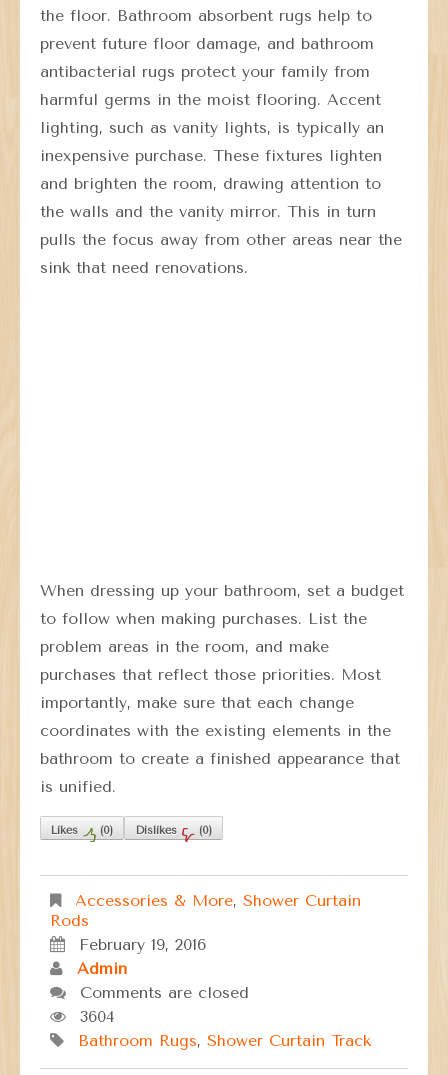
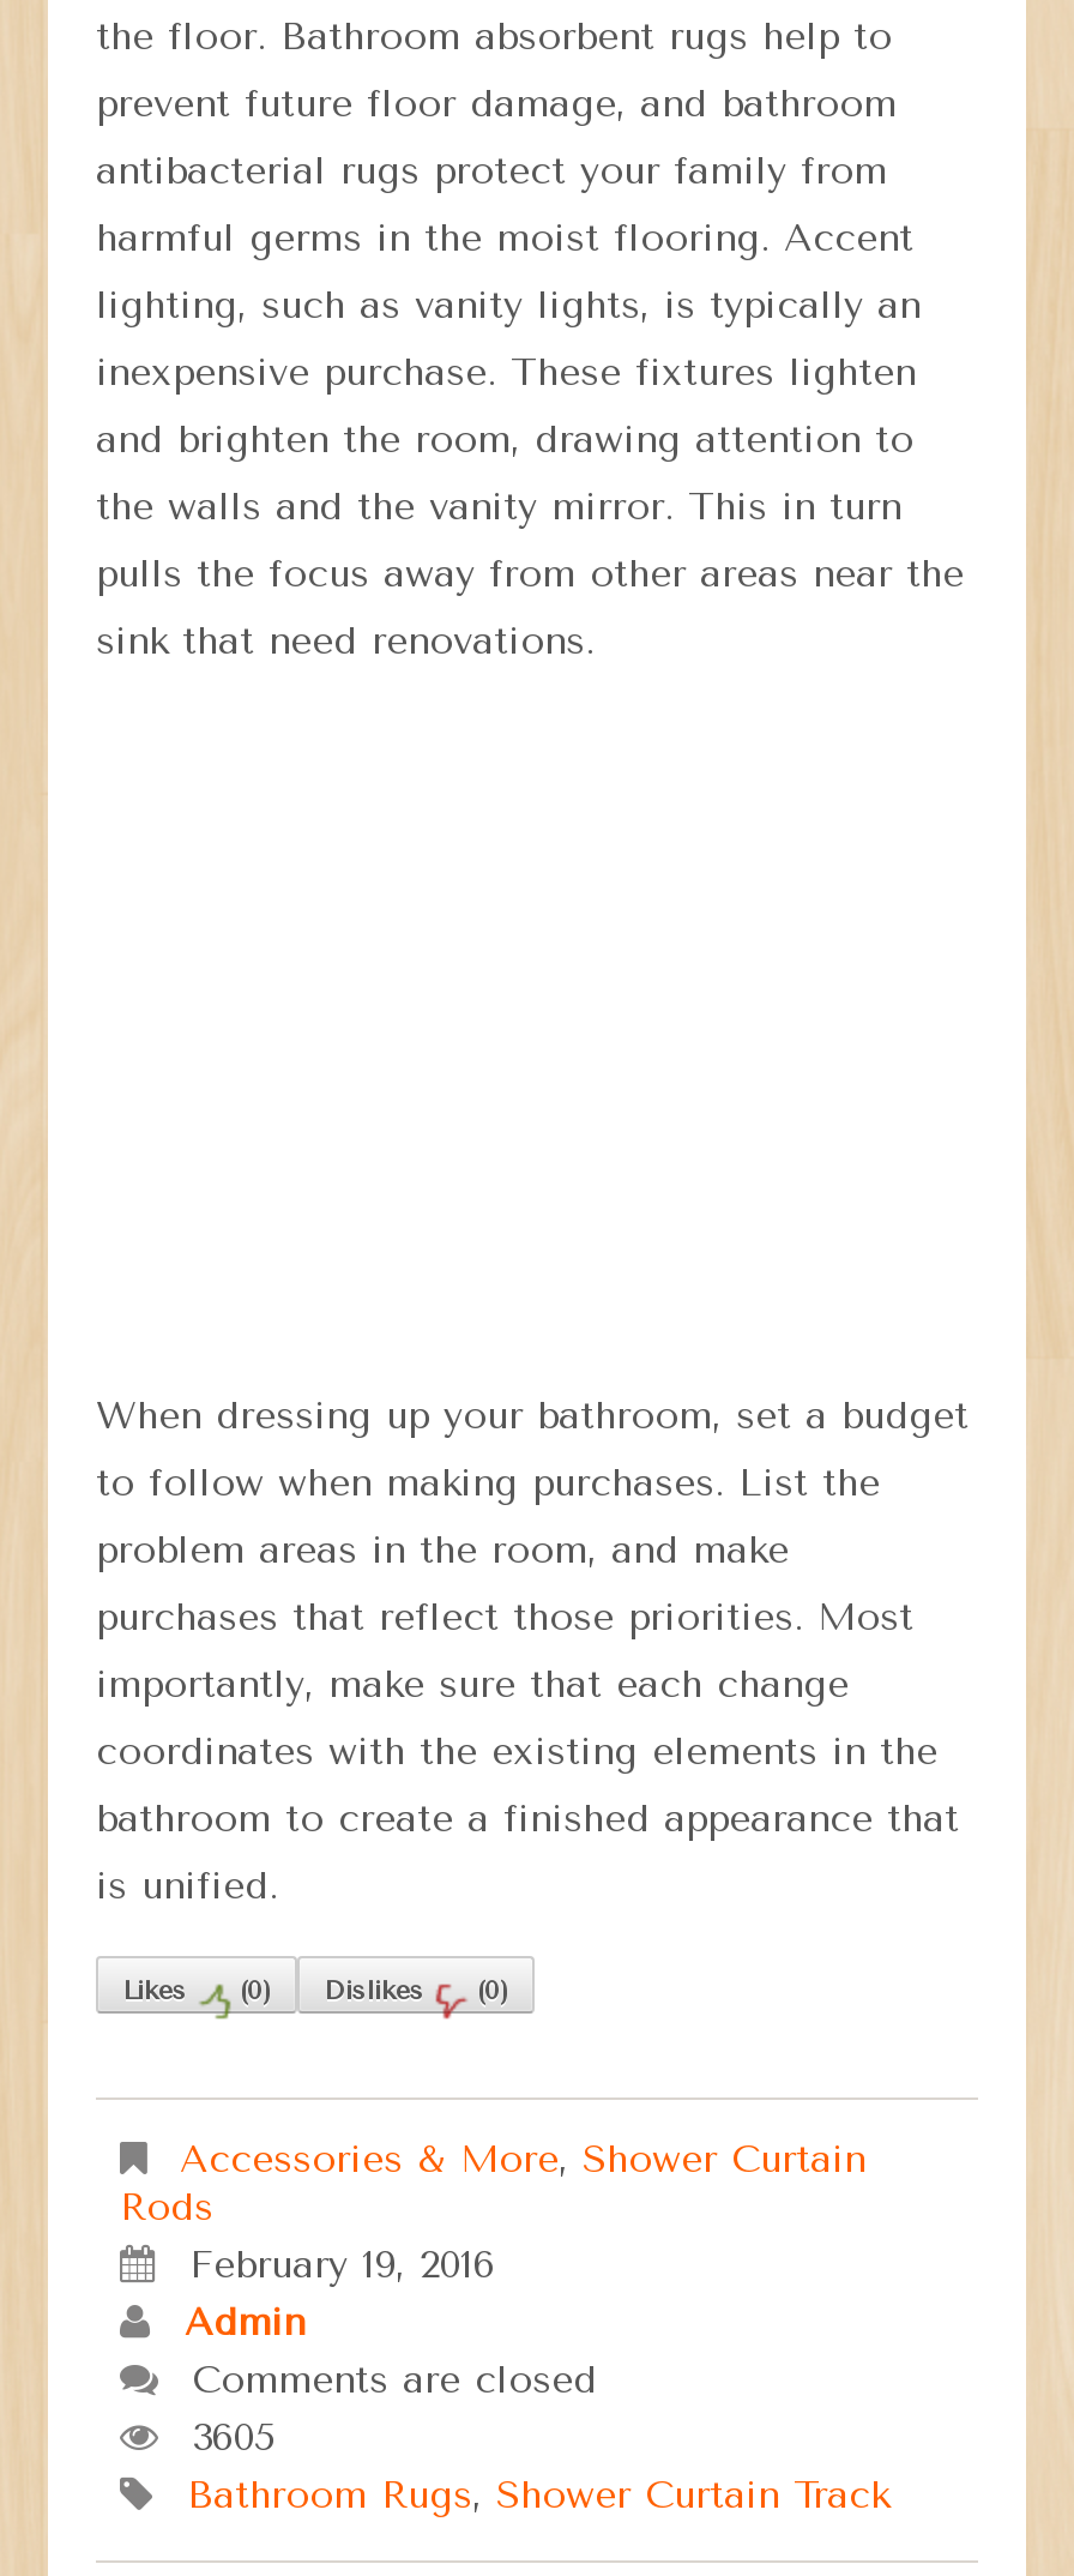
- 3604
+ 3605
